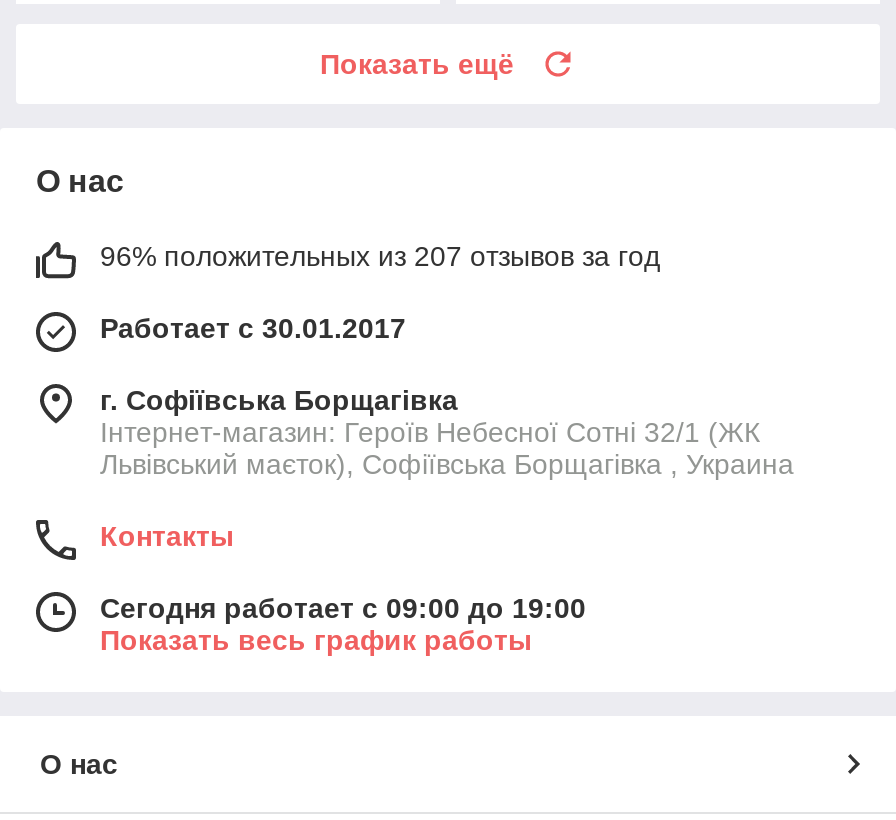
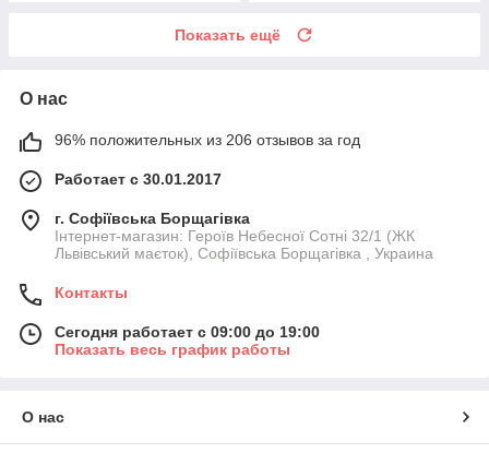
- 96% положительных из 207 отзывов за год
+ 96% положительных из 206 отзывов за год
